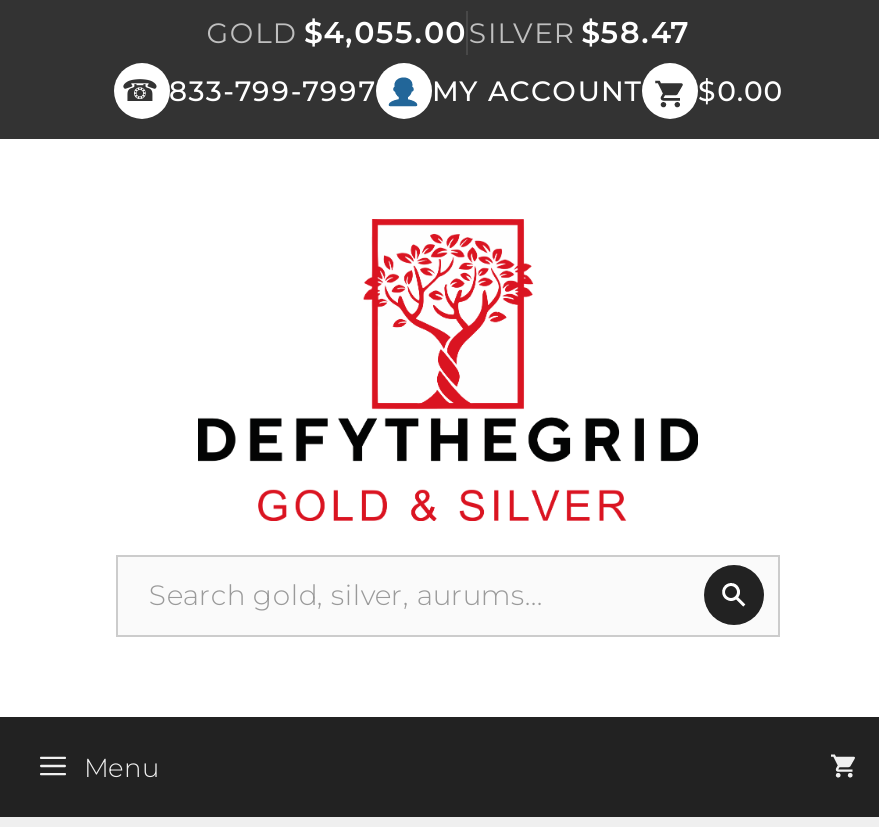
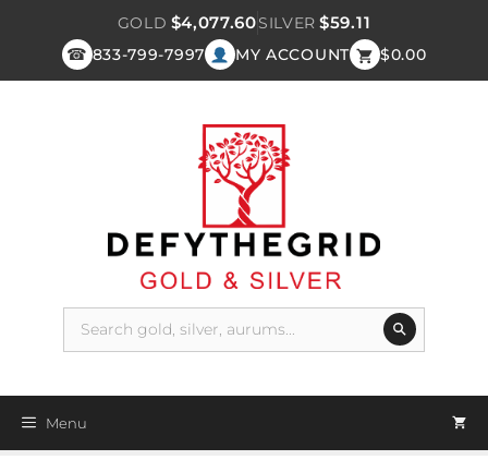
- GOLD $4,055.00SILVER $58.47
+ GOLD $4,077.60SILVER $59.11
